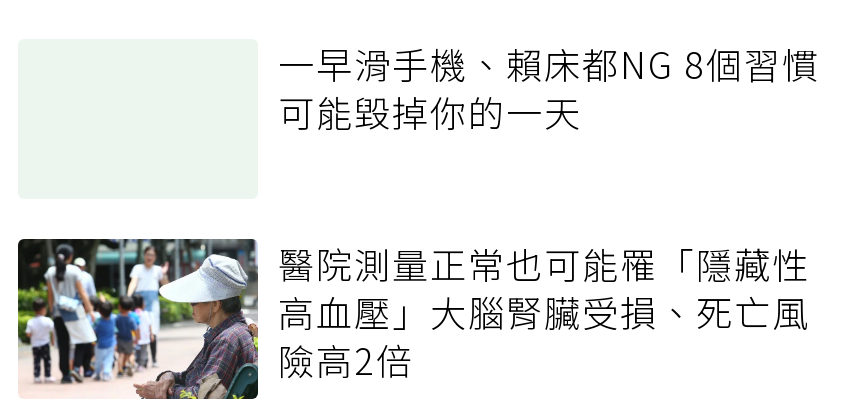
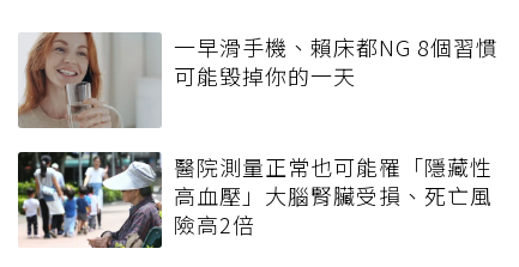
+ [image]
